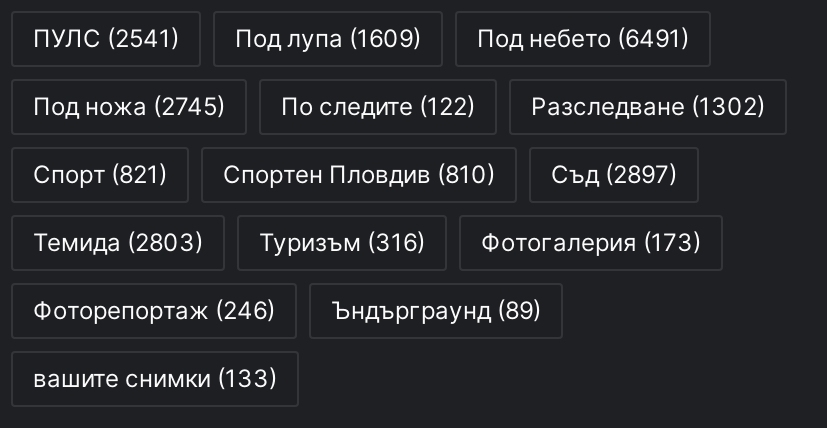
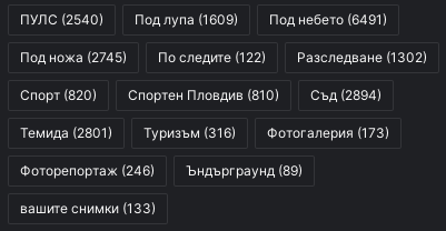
- ПУЛС (2541) Под лупа (1609) Под небето (6491)
+ ПУЛС (2540) Под лупа (1609) Под небето (6491)

- Спорт (821)
+ Спорт (820)

- Съд (2897)
+ Съд (2894)

- Темида (2803) Туризъм (316) Фотогалерия (173)
+ Темида (2801) Туризъм (316) Фотогалерия (173)
